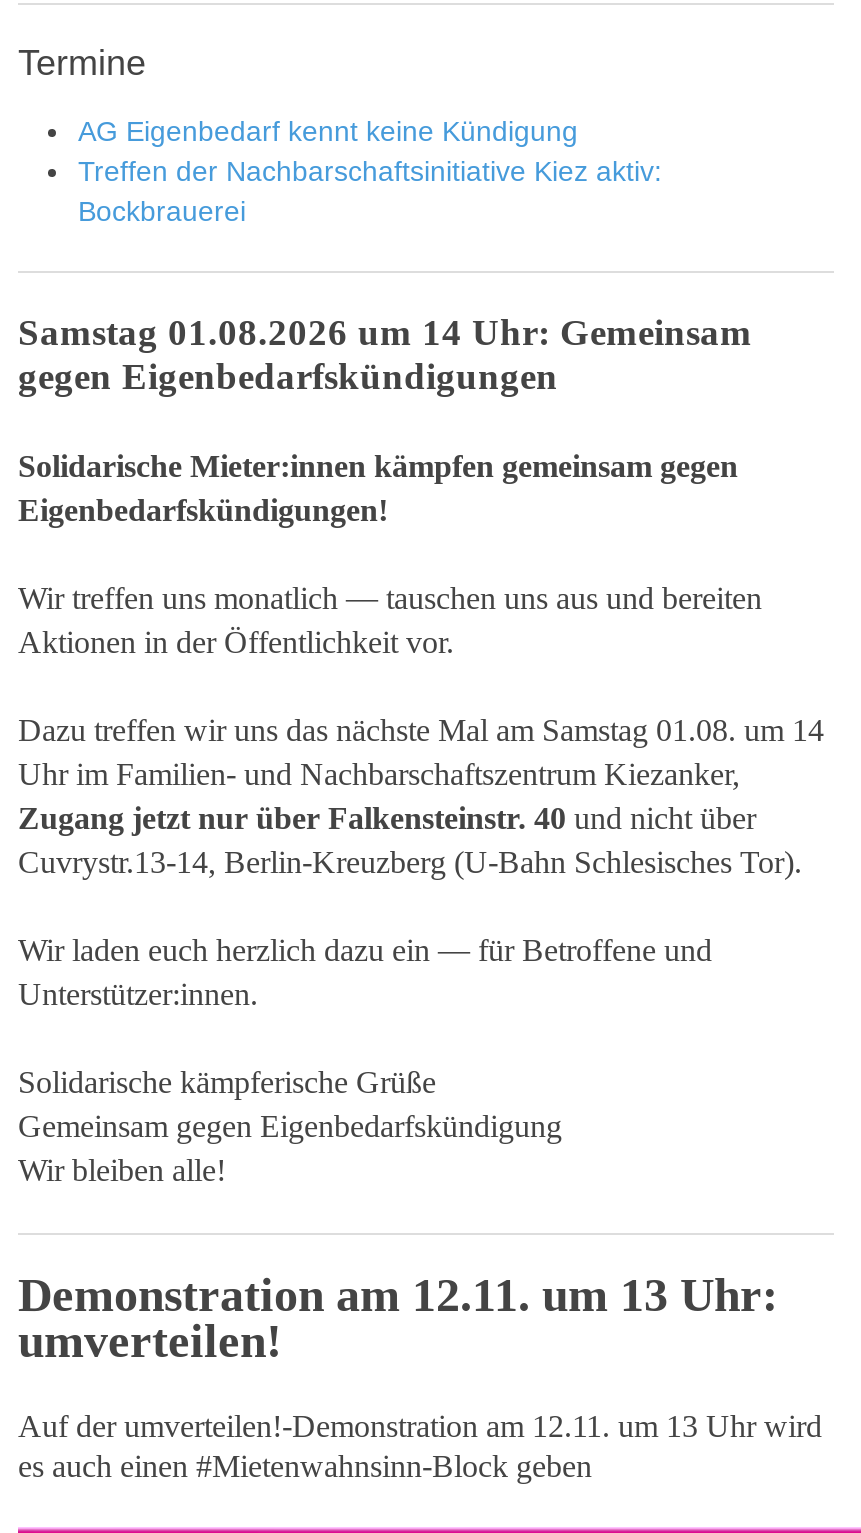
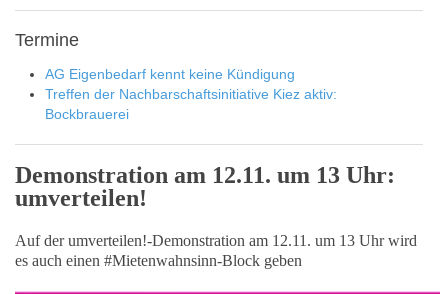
- Samstag 01.08.2026 um 14 Uhr: Gemeinsam
- gegen Eigenbedarfskündigungen
- Solidarische Mieter:innen kämpfen gemeinsam gegen
- Eigenbedarfskündigungen!
- Wir treffen uns monatlich — tauschen uns aus und bereiten
- Aktionen in der Öffentlichkeit vor.
- Dazu treffen wir uns das nächste Mal am Samstag 01.08. um 14
- Uhr im Familien- und Nachbarschaftszentrum Kiezanker,
- Zugang jetzt nur über Falkensteinstr. 40 und nicht über
- Cuvrystr.13-14, Berlin-Kreuzberg (U-Bahn Schlesisches Tor).
- Wir laden euch herzlich dazu ein — für Betroffene und
- Unterstützer:innen.
- Solidarische kämpferische Grüße
- Gemeinsam gegen Eigenbedarfskündigung
- Wir bleiben alle!
